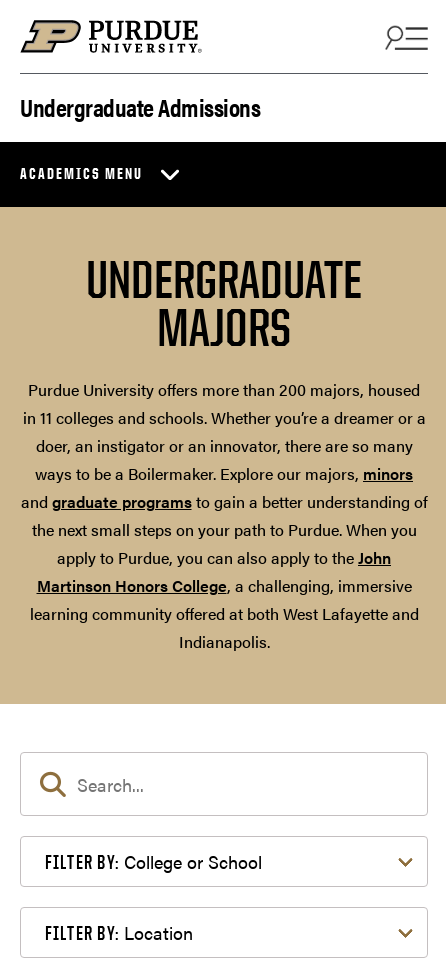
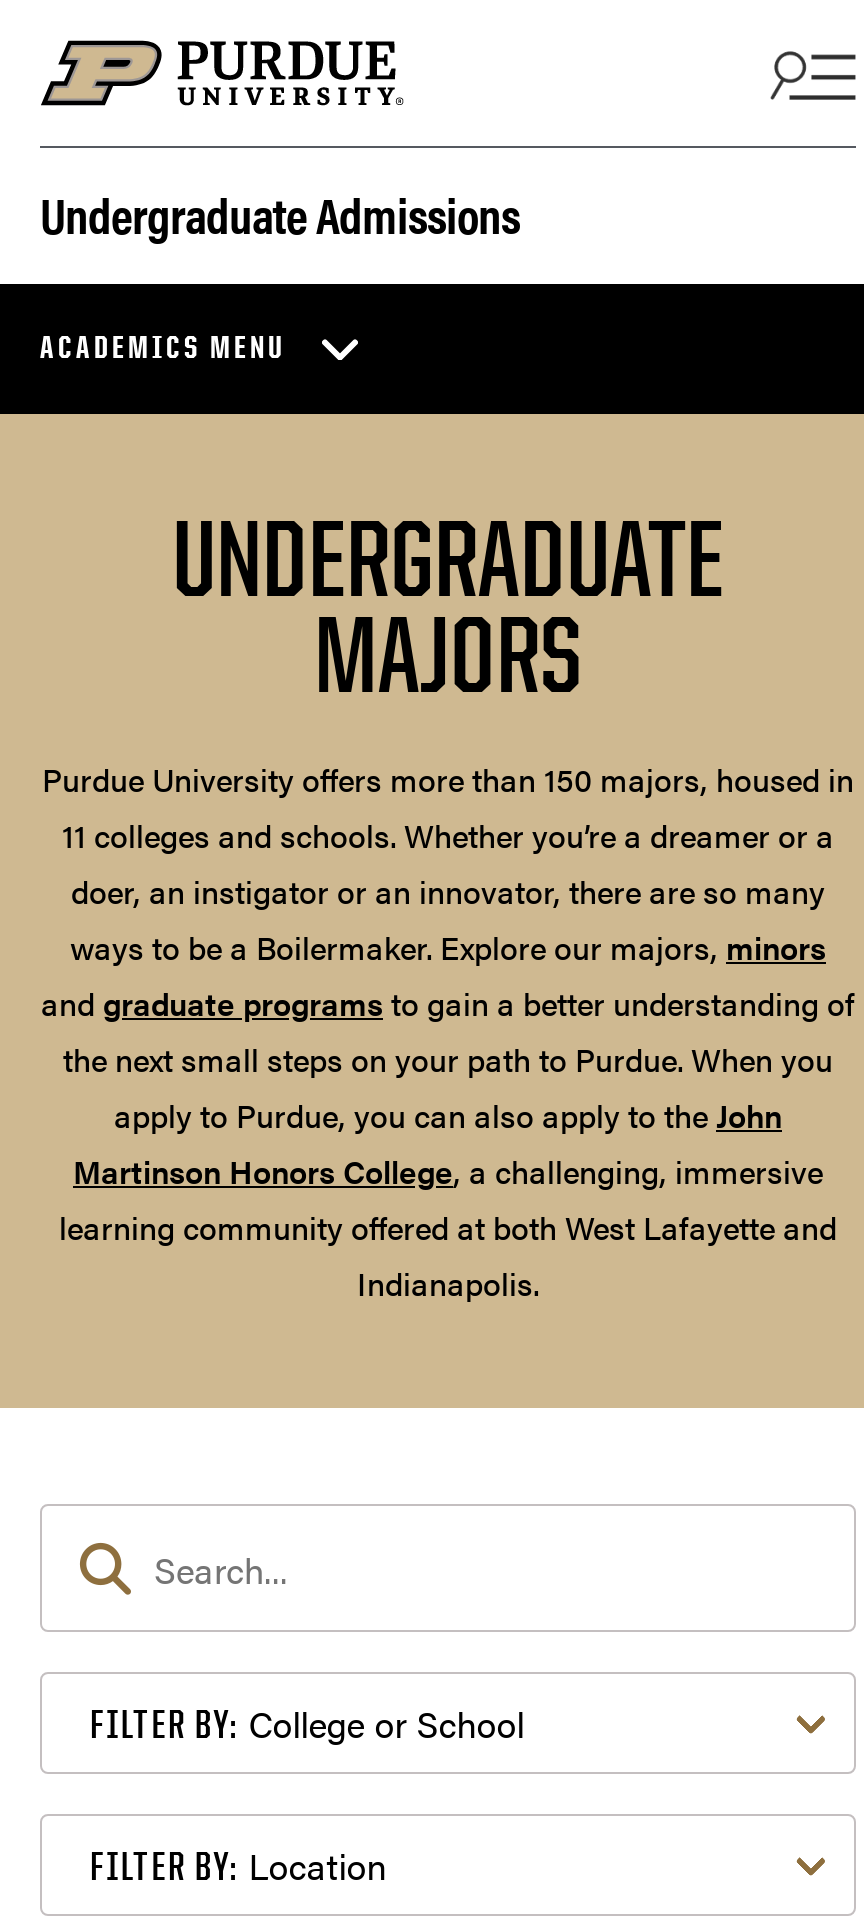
- Purdue University offers more than 200 majors, housed
- in 11 colleges and schools. Whether you’re a dreamer or a
+ Purdue University offers more than 150 majors, housed in
+ 11 colleges and schools. Whether you’re a dreamer or a
